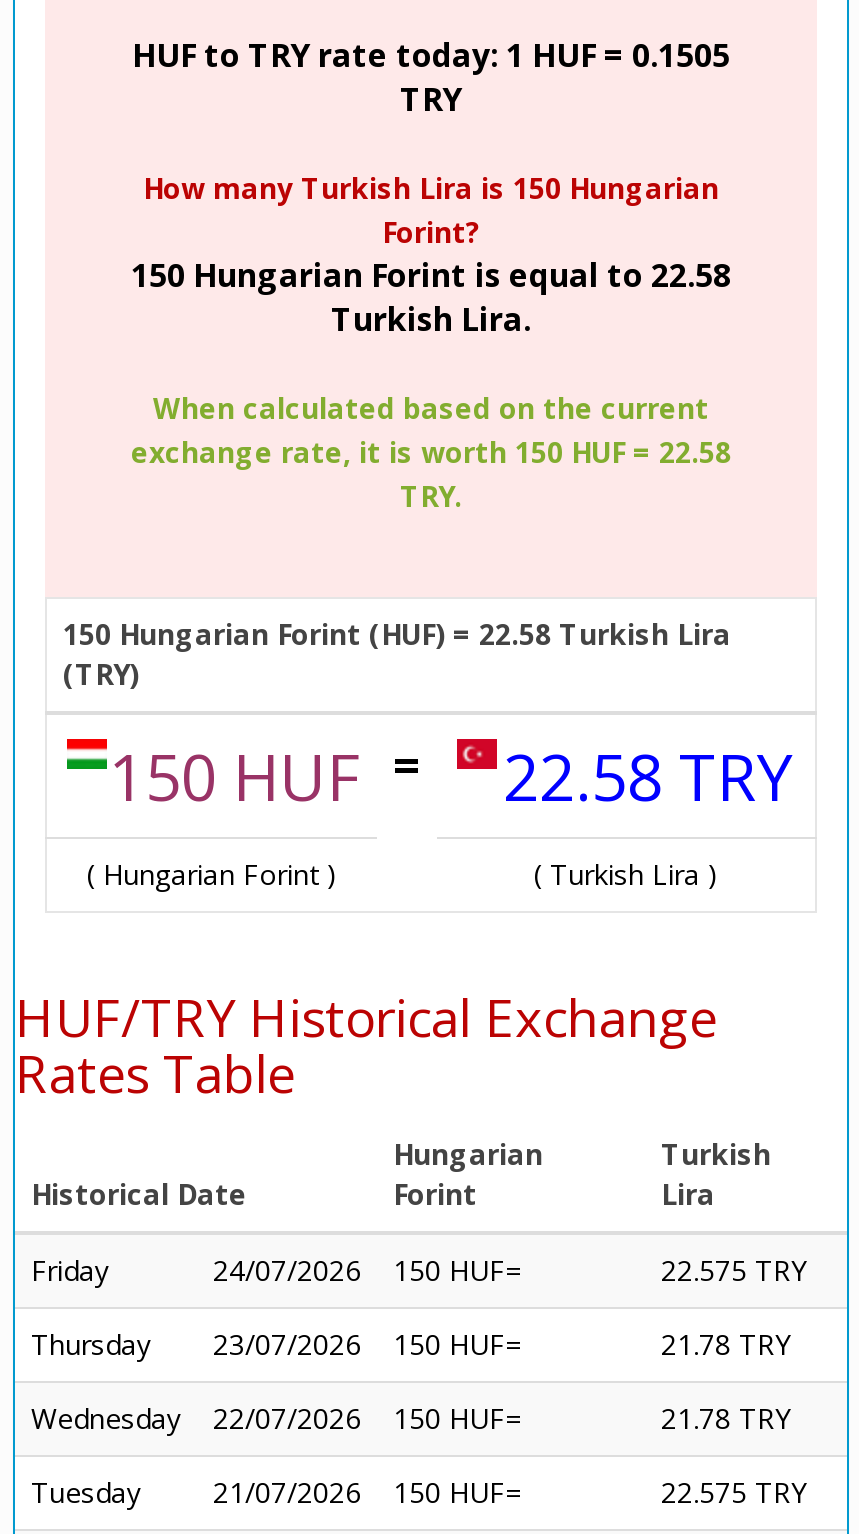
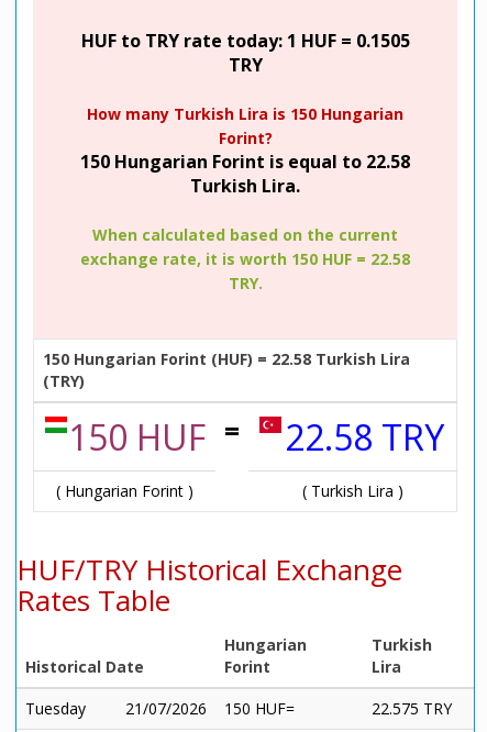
- Friday
- 24/07/2026
- 150 HUF=
- 22.575 TRY
- Thursday
- 23/07/2026
- 150 HUF=
- 21.78 TRY
- Wednesday
- 22/07/2026
- 150 HUF=
- 21.78 TRY
